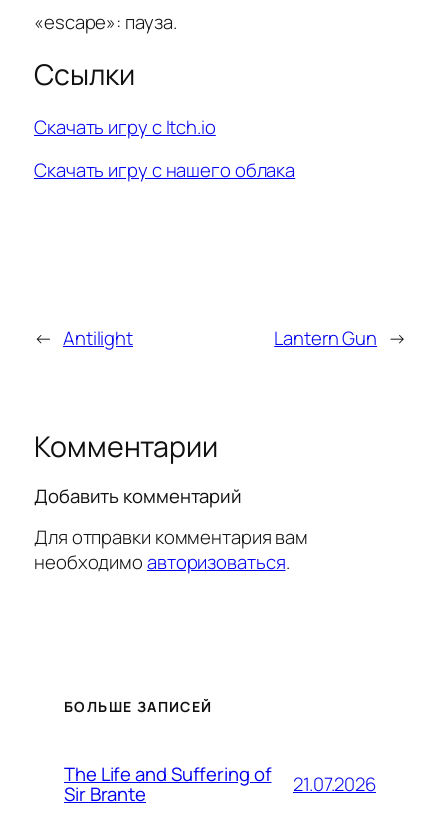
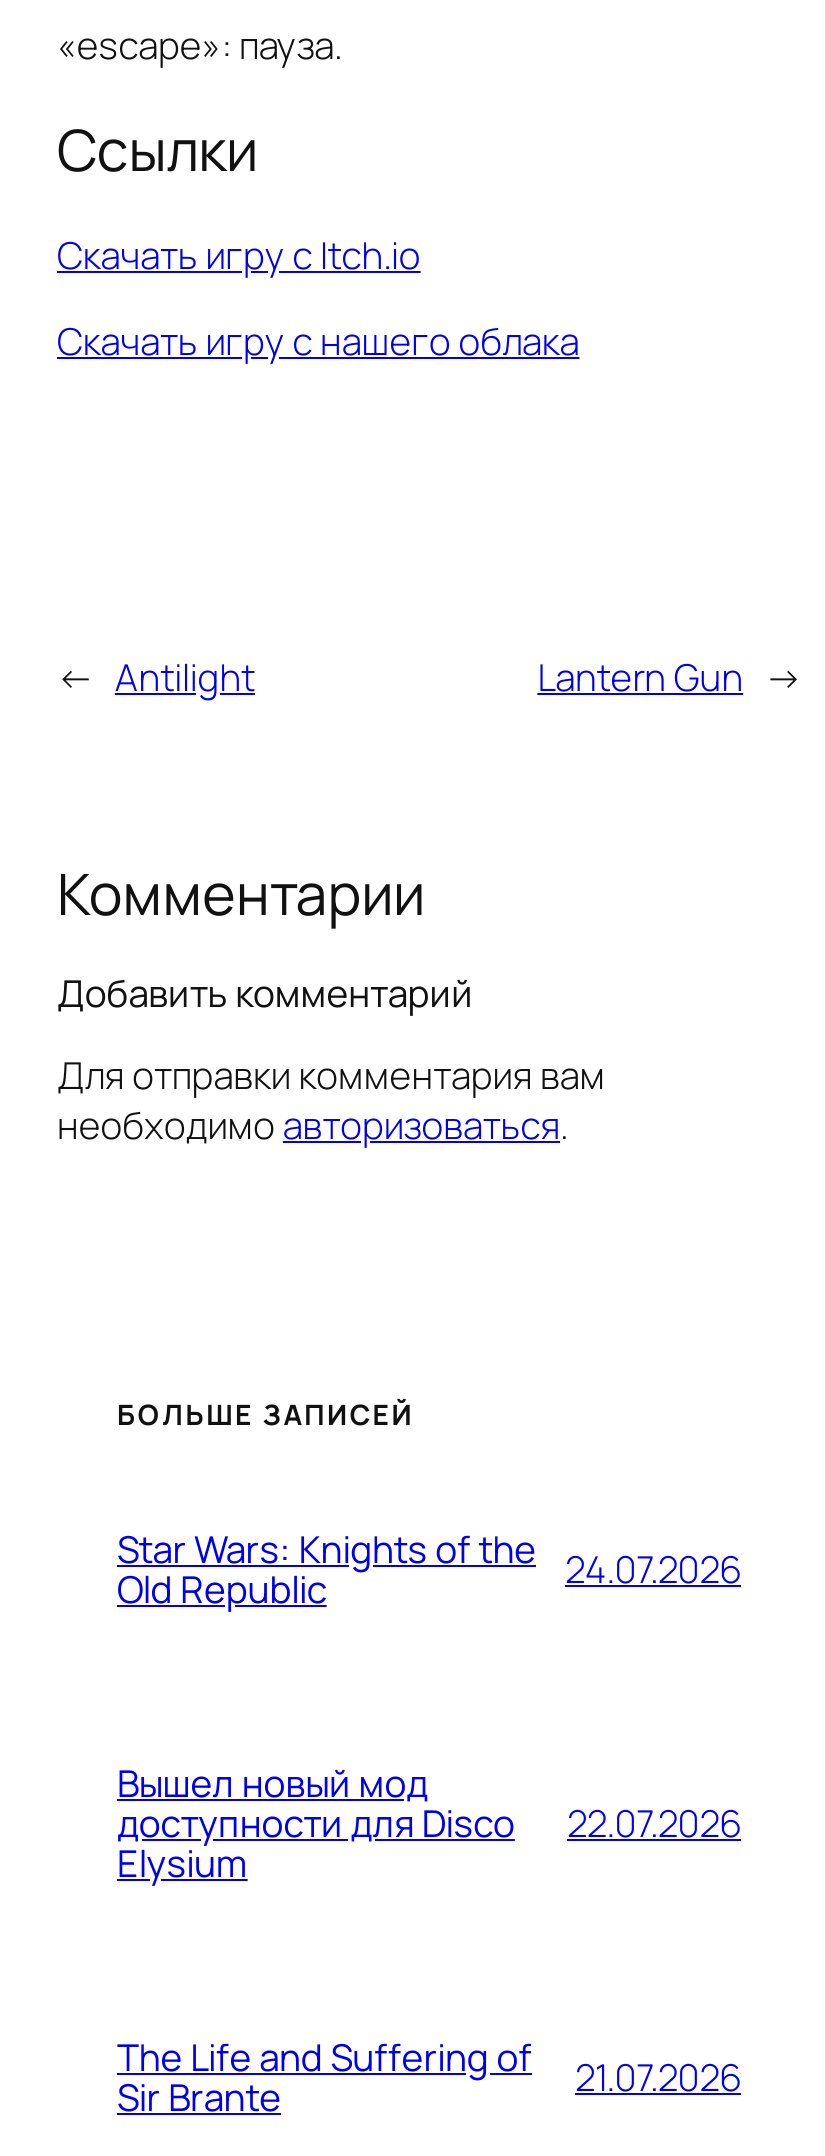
+ Star Wars: Knights of the
+ Old Republic
+ 24.07.2026

+ Вышел новый мод
+ доступности для Disco
+ Elysium

+ 22.07.2026
